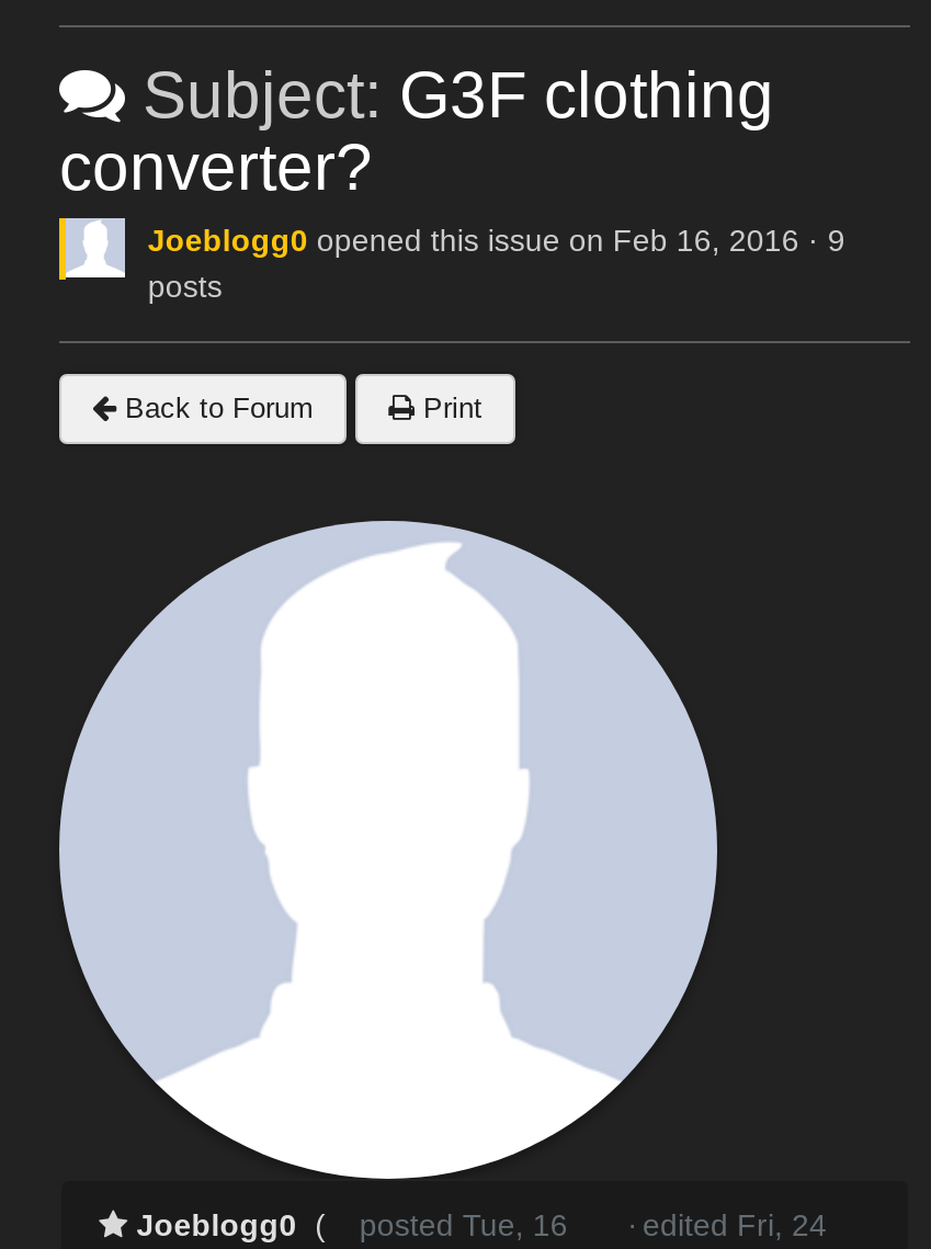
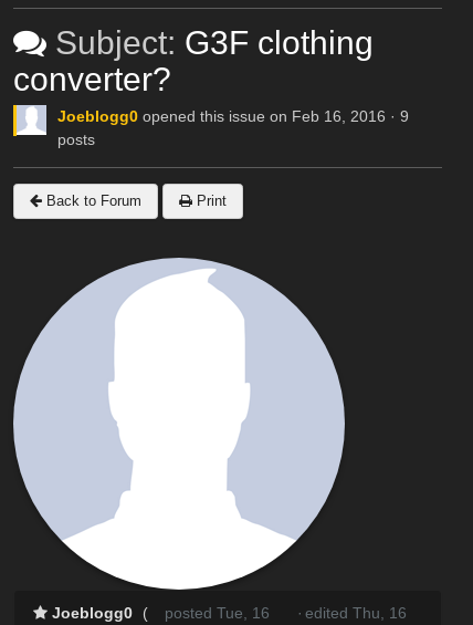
- Joeblogg0 ( posted Tue, 16 · edited Fri, 24
+ Joeblogg0 ( posted Tue, 16 · edited Thu, 16
